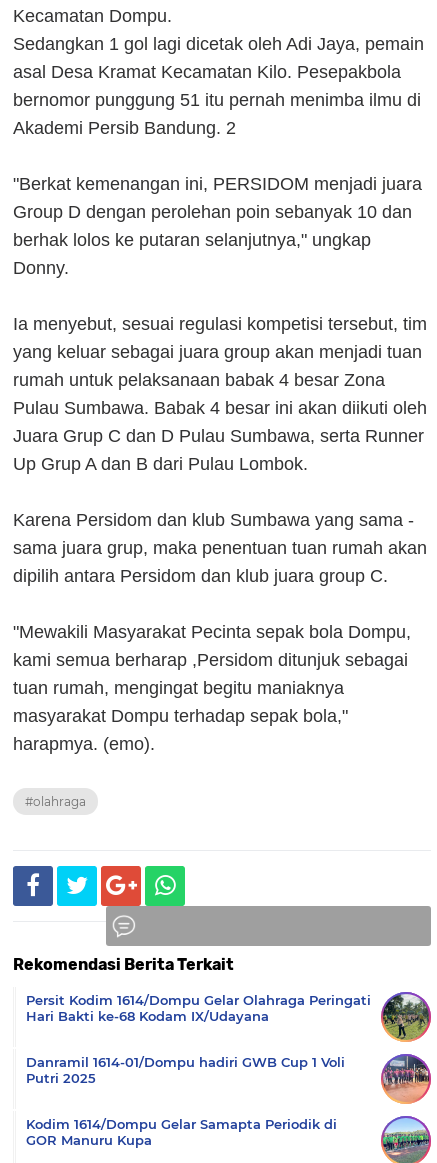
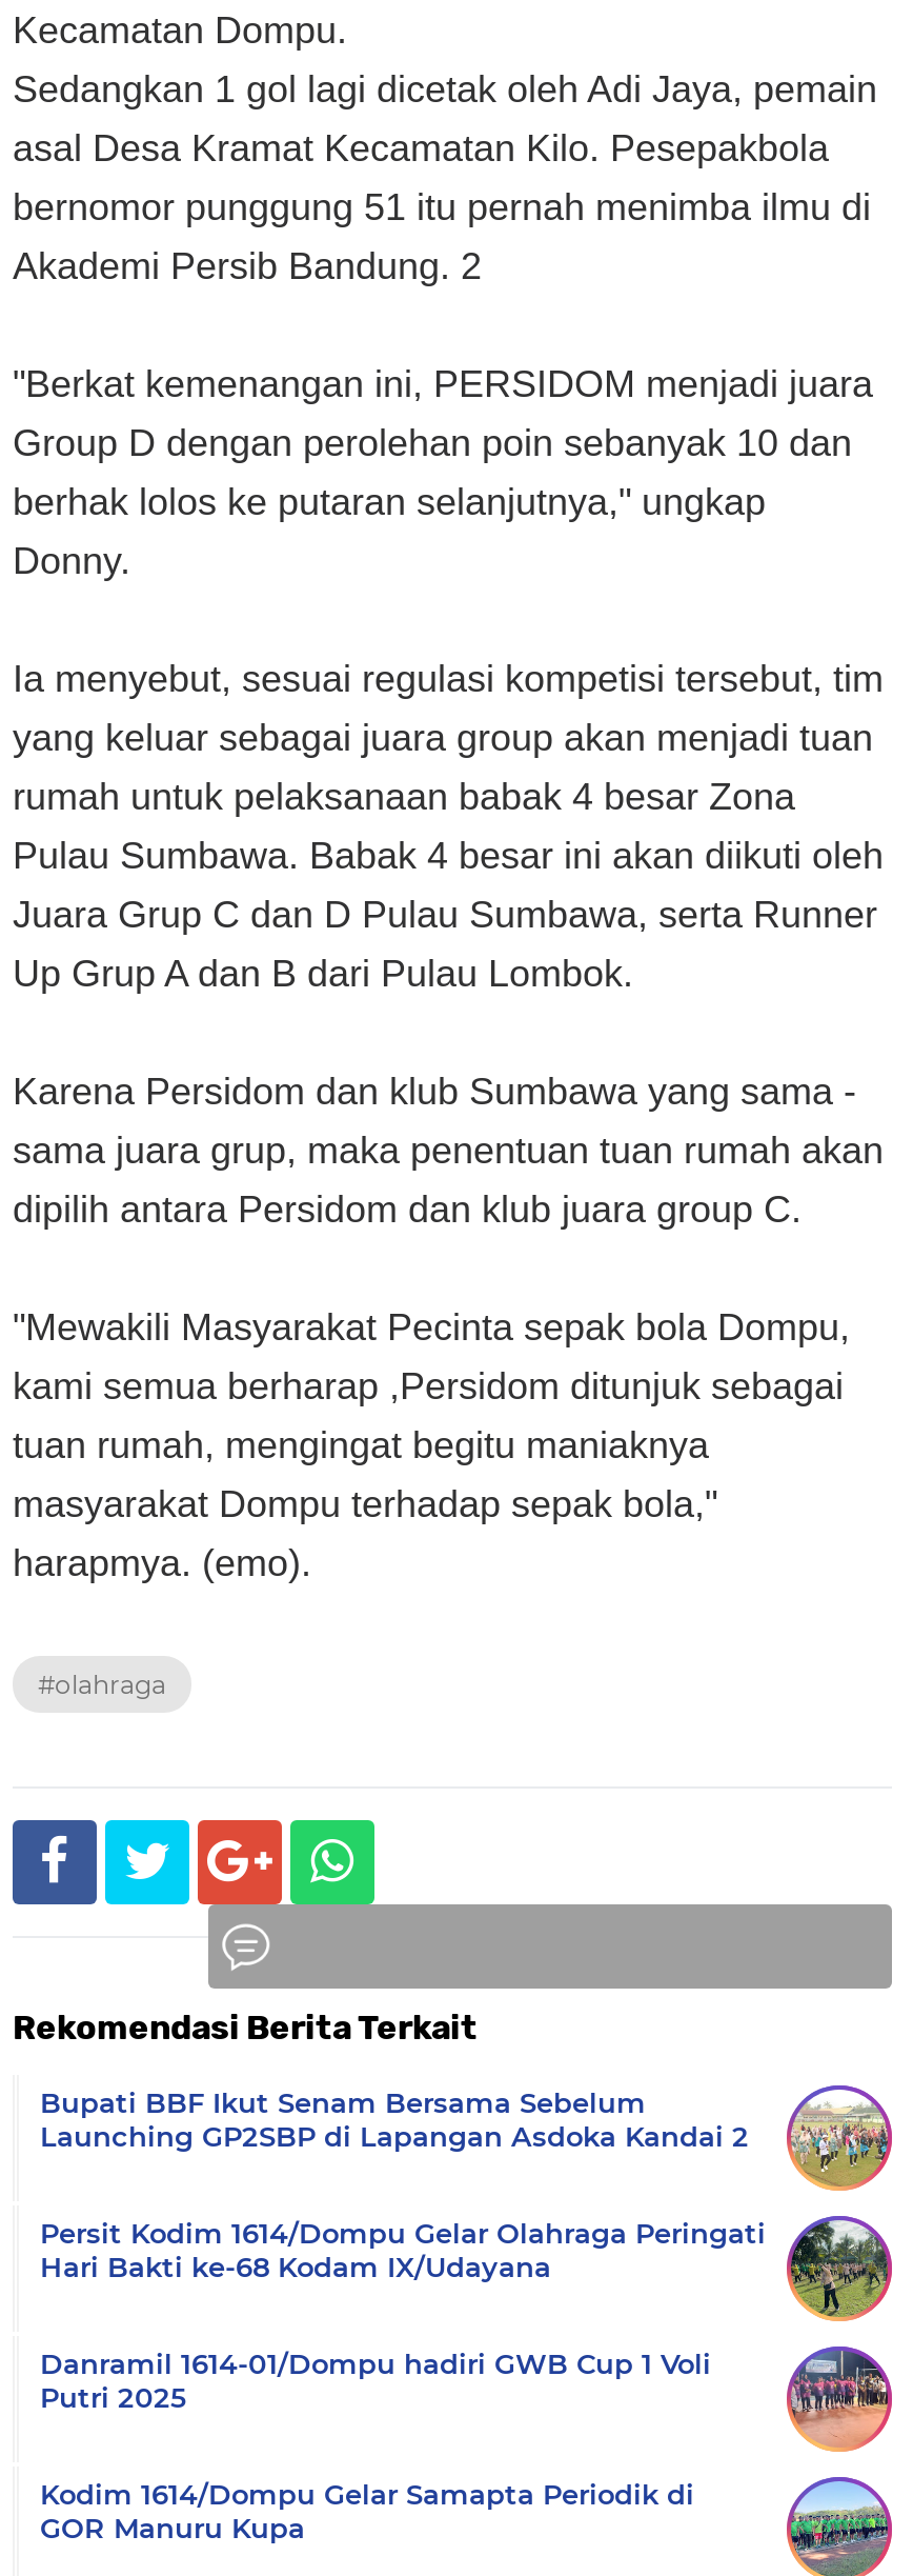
+ [image]
+ Bupati BBF Ikut Senam Bersama Sebelum
+ Launching GP2SBP di Lapangan Asdoka Kandai 2
